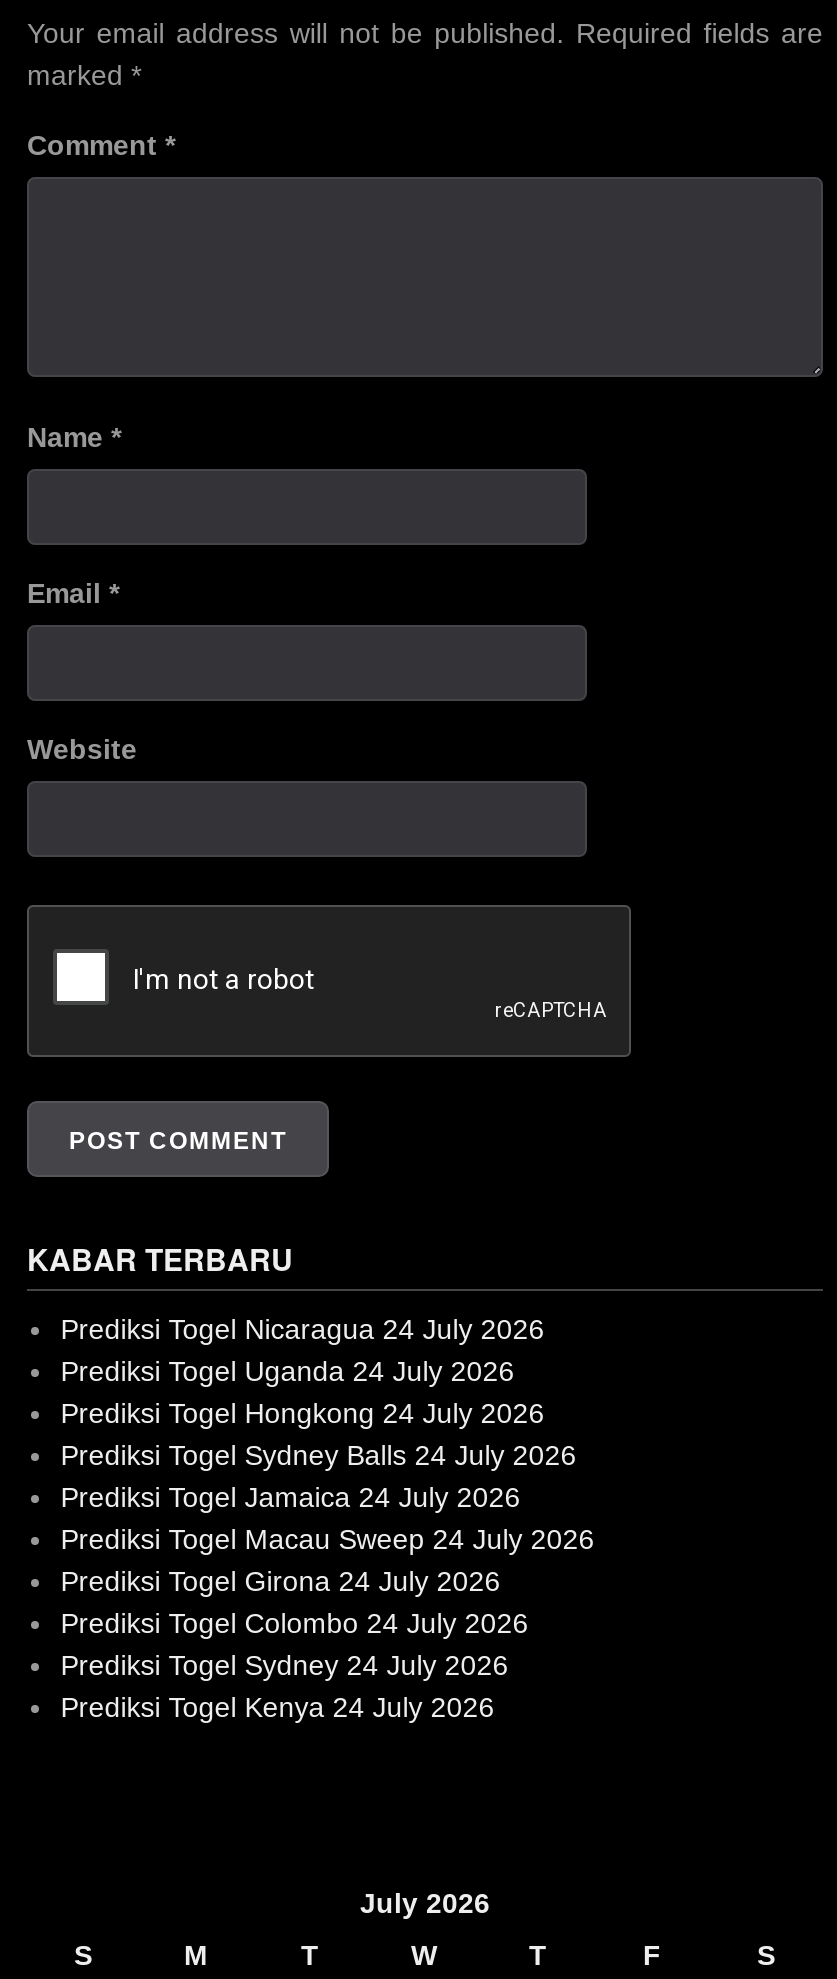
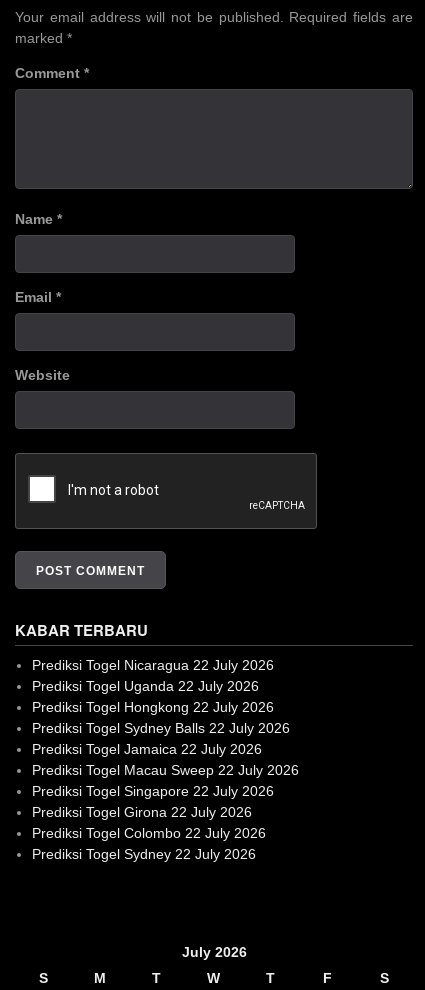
- Prediksi Togel Nicaragua 24 July 2026
+ Prediksi Togel Nicaragua 22 July 2026

- Prediksi Togel Uganda 24 July 2026
+ Prediksi Togel Uganda 22 July 2026

- Prediksi Togel Hongkong 24 July 2026
+ Prediksi Togel Hongkong 22 July 2026

- Prediksi Togel Sydney Balls 24 July 2026
+ Prediksi Togel Sydney Balls 22 July 2026

- Prediksi Togel Jamaica 24 July 2026
+ Prediksi Togel Jamaica 22 July 2026

- Prediksi Togel Macau Sweep 24 July 2026
+ Prediksi Togel Macau Sweep 22 July 2026

- Prediksi Togel Girona 24 July 2026
+ Prediksi Togel Singapore 22 July 2026

- Prediksi Togel Colombo 24 July 2026
+ Prediksi Togel Girona 22 July 2026

- Prediksi Togel Sydney 24 July 2026
+ Prediksi Togel Colombo 22 July 2026

- Prediksi Togel Kenya 24 July 2026
+ Prediksi Togel Sydney 22 July 2026
